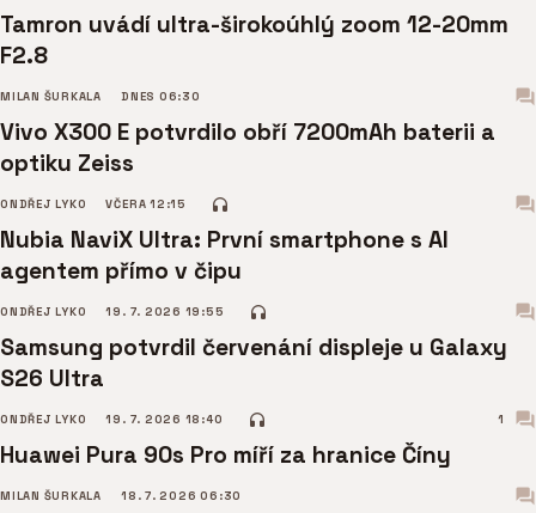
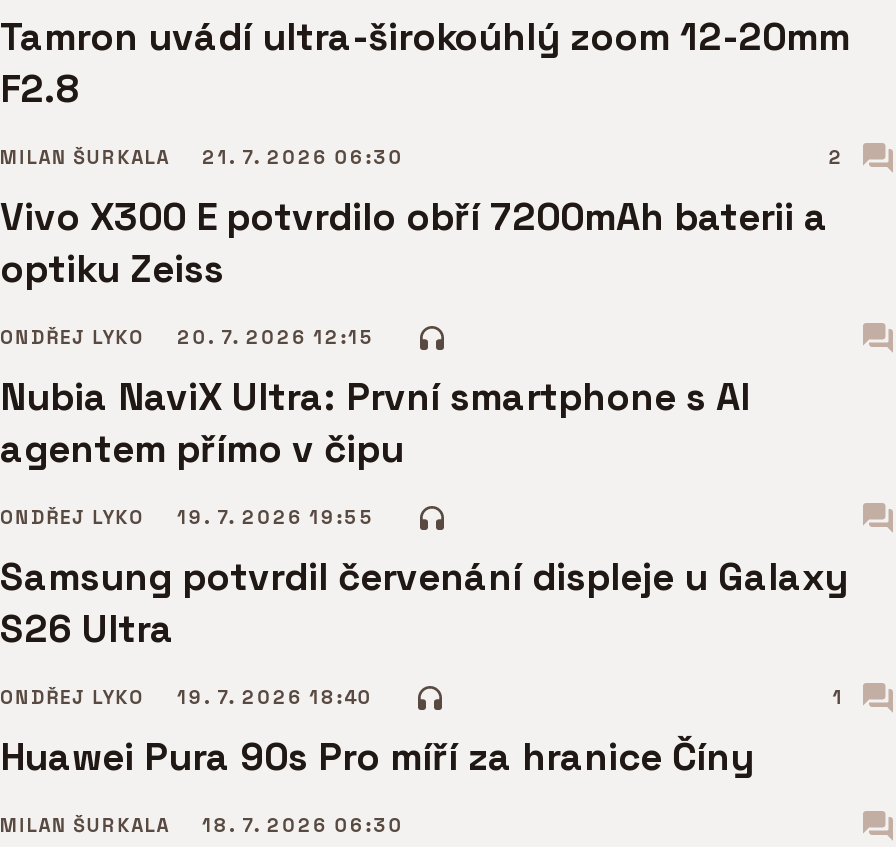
- DNES 06:30
+ 21. 7. 2026 06:30
+ 2

- ONDŘEJ LYKO VČERA 12:15
+ ONDŘEJ LYKO 20. 7. 2026 12:15
